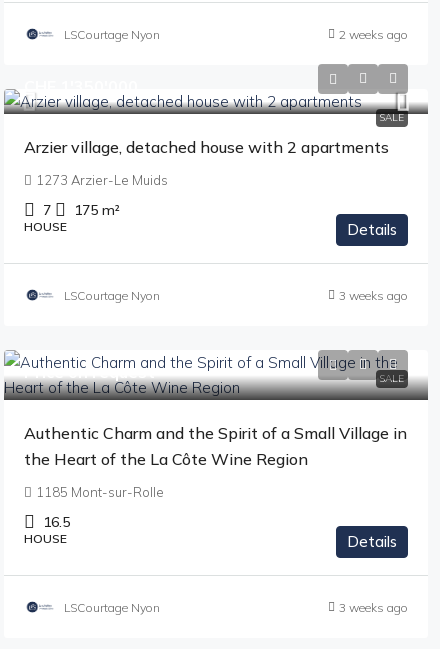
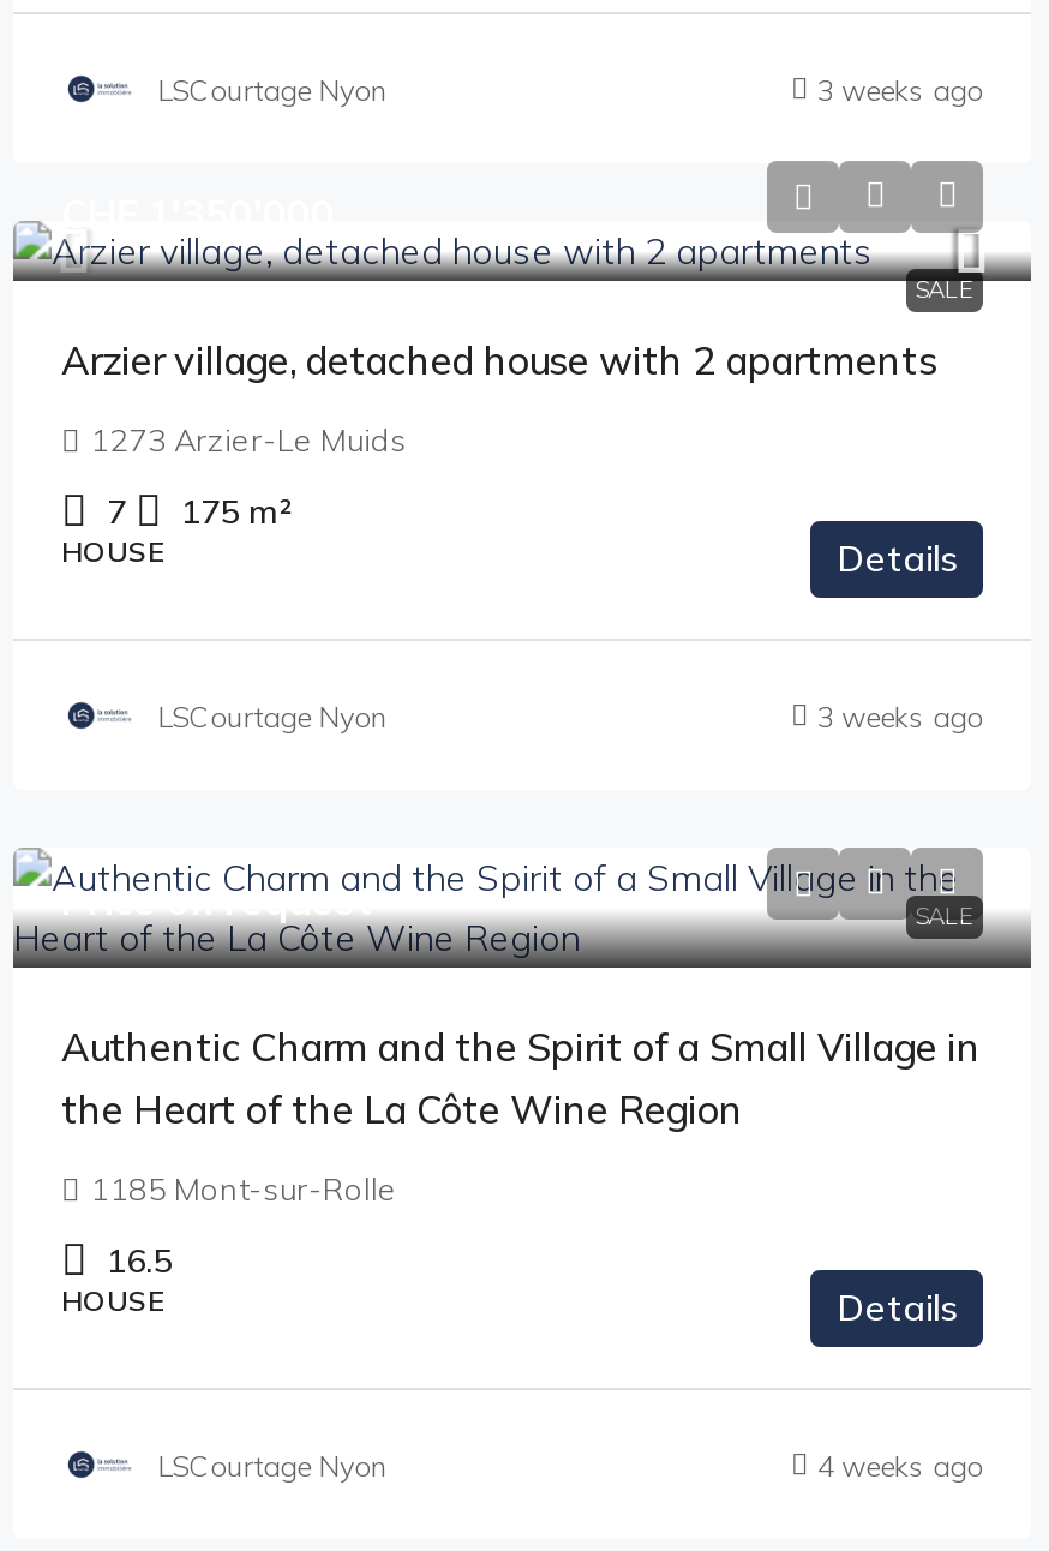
- 2 weeks ago
+ 3 weeks ago

- 3 weeks ago
+ 4 weeks ago
